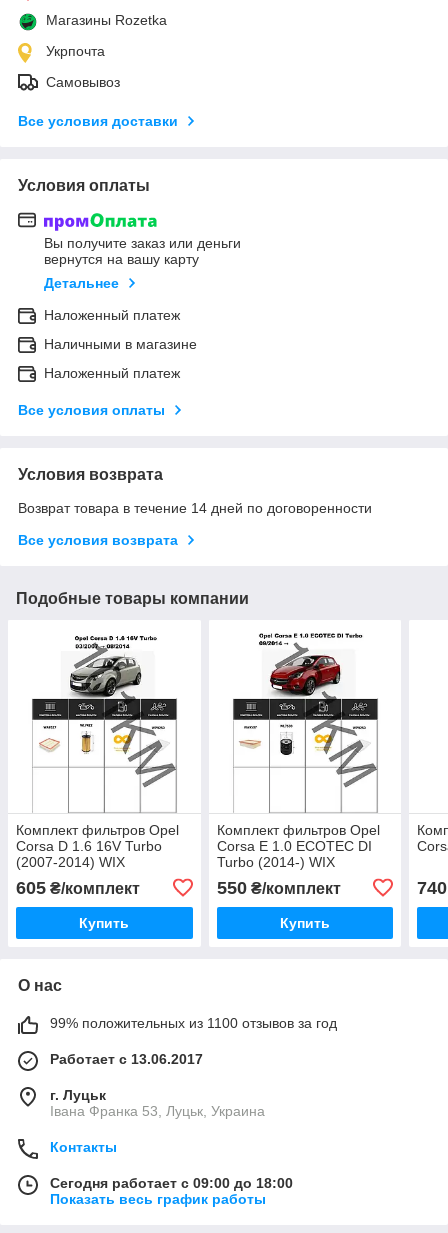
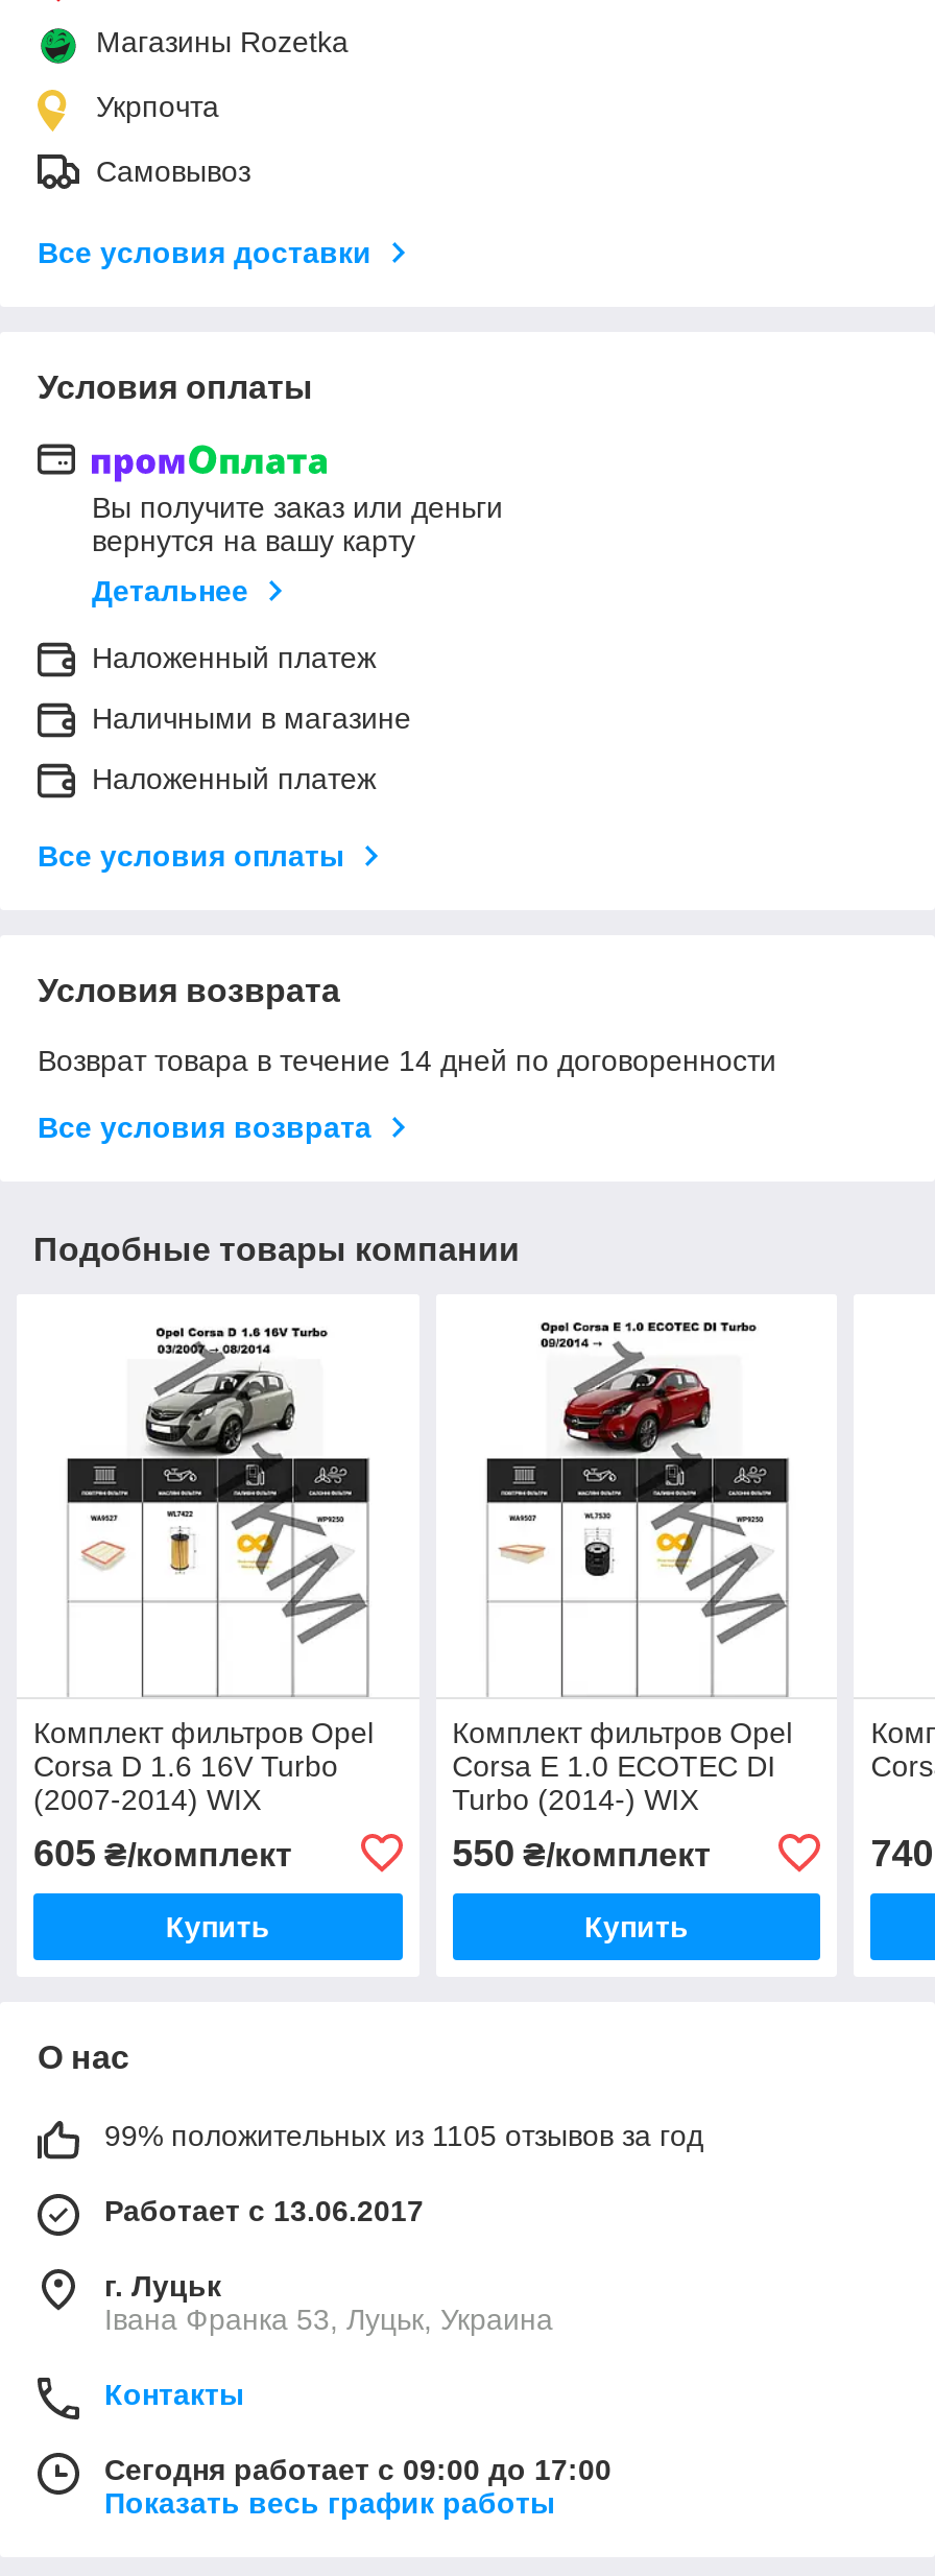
- 99% положительных из 1100 отзывов за год
+ 99% положительных из 1105 отзывов за год

- Сегодня работает с 09:00 до 18:00
+ Сегодня работает с 09:00 до 17:00
